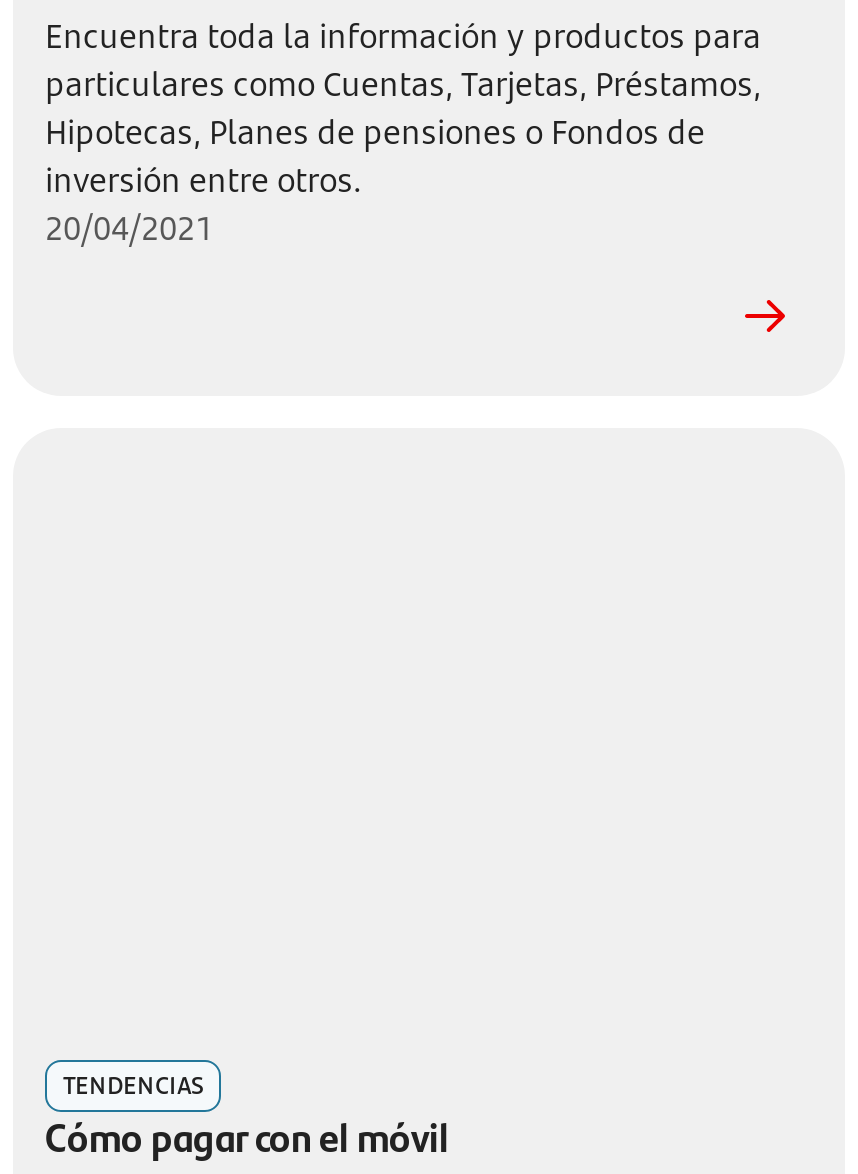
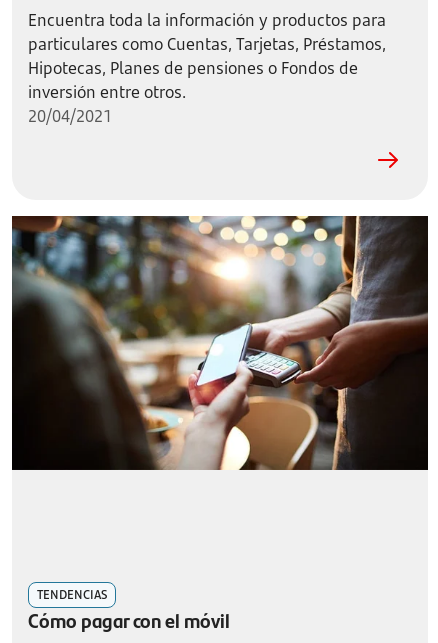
+ [image]
